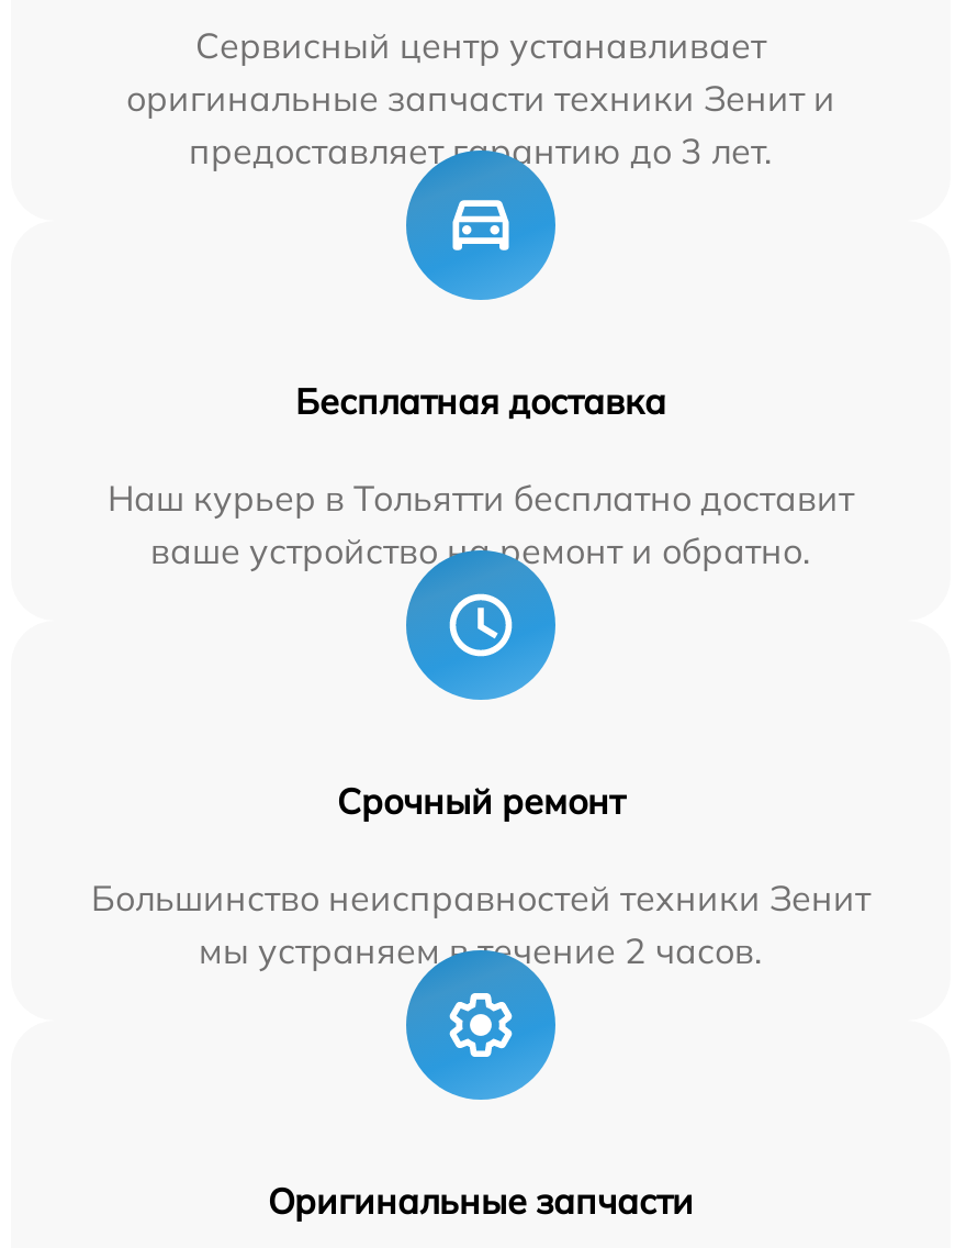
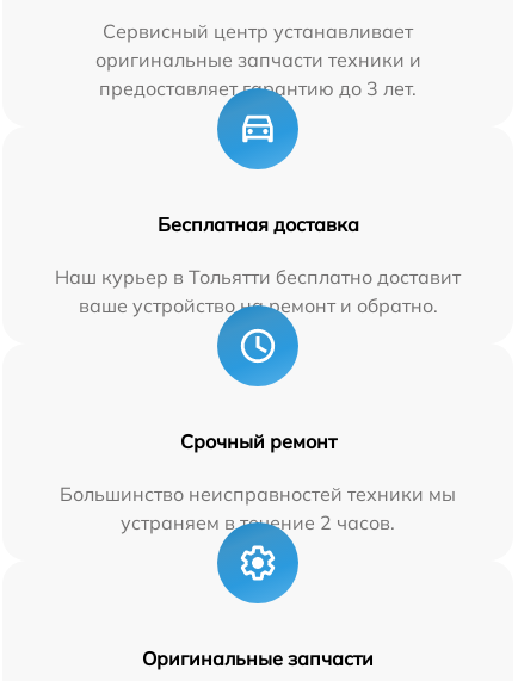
- оригинальные запчасти техники Зенит и
+ оригинальные запчасти техники и

- Большинство неисправностей техники Зенит
- мы устраняем в течение 2 часов.
+ Большинство неисправностей техники мы
+ устраняем в течение 2 часов.
